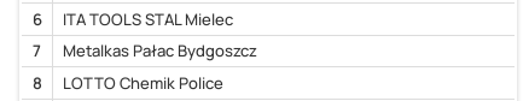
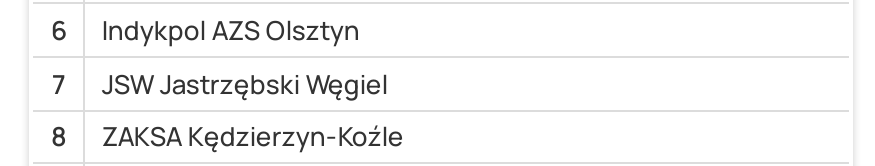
- ITA TOOLS STAL Mielec
+ Indykpol AZS Olsztyn

- Metalkas Pałac Bydgoszcz
+ JSW Jastrzębski Węgiel

- LOTTO Chemik Police
+ ZAKSA Kędzierzyn-Koźle
